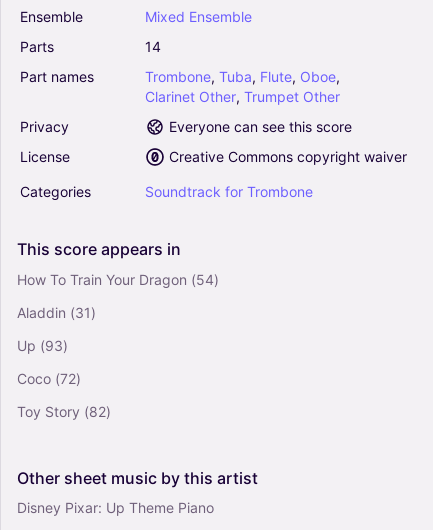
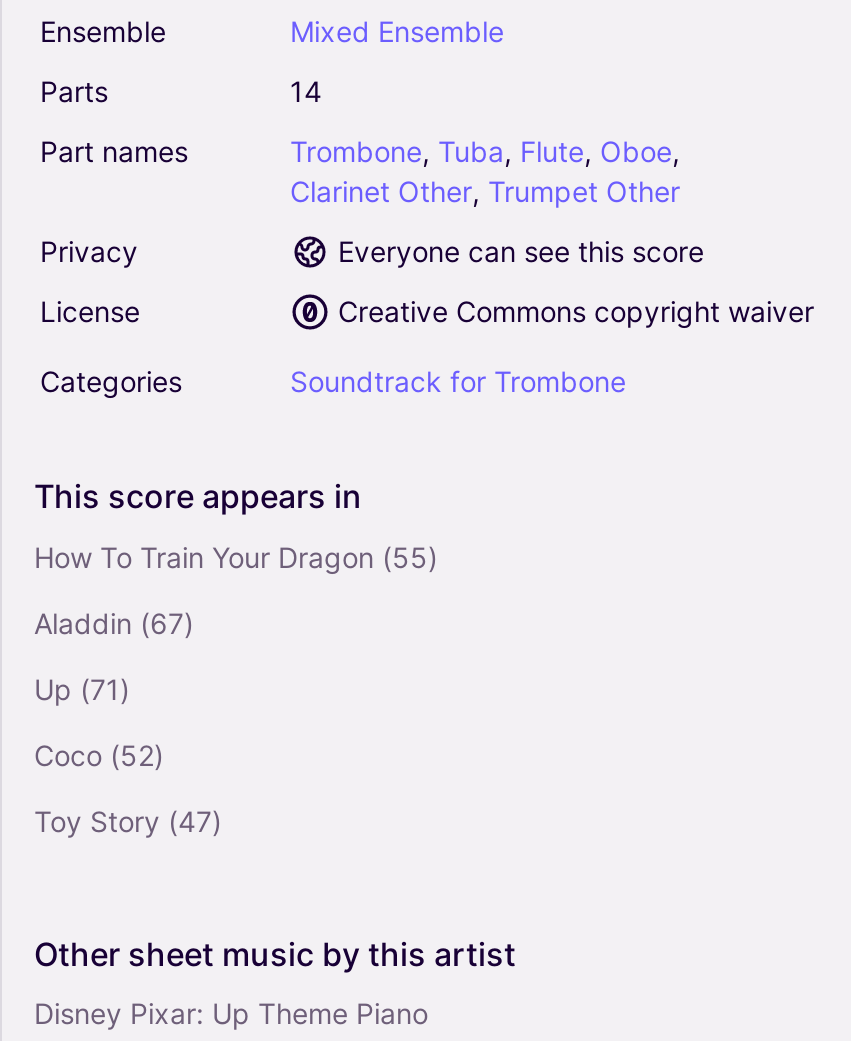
- How To Train Your Dragon (54)
+ How To Train Your Dragon (55)

- Aladdin (31)
+ Aladdin (67)

- Up (93)
+ Up (71)

- Coco (72)
+ Coco (52)

- Toy Story (82)
+ Toy Story (47)
